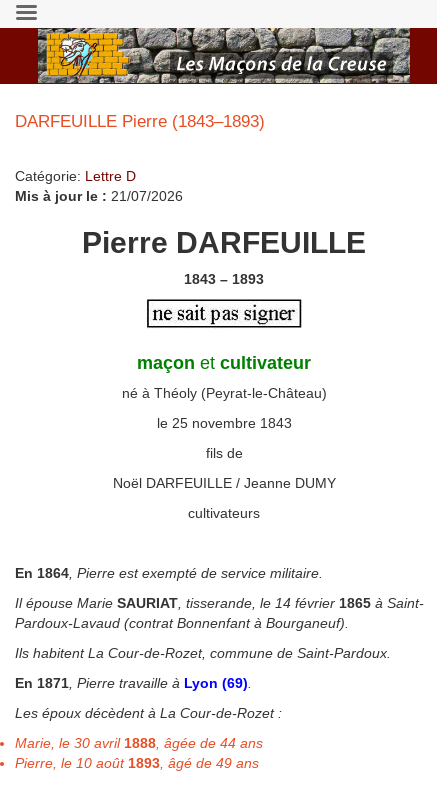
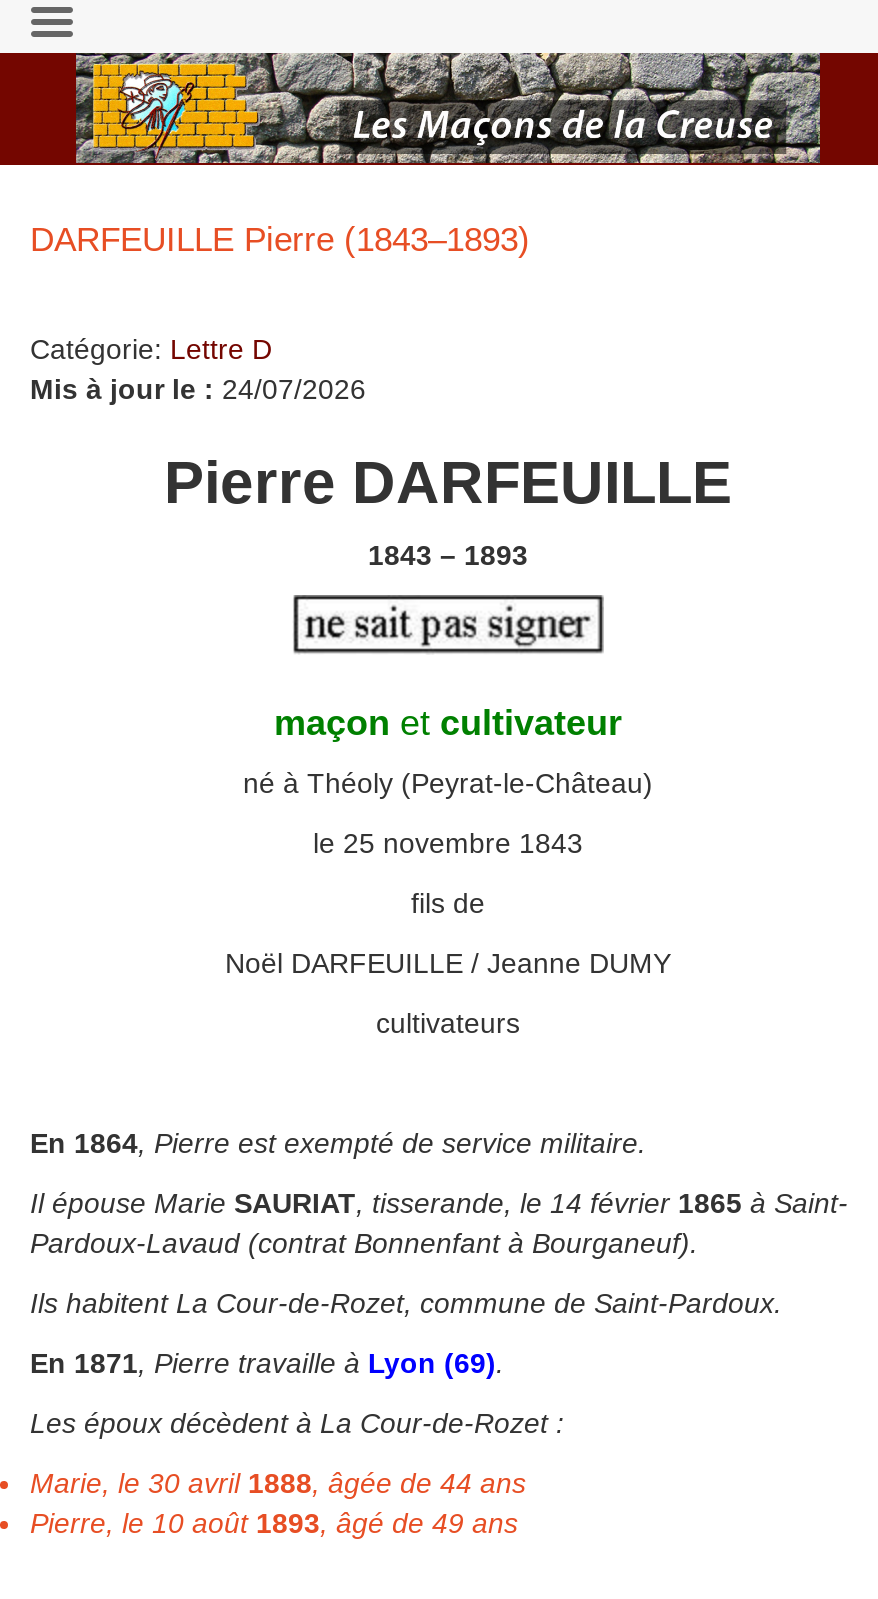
- Mis à jour le : 21/07/2026
+ Mis à jour le : 24/07/2026
